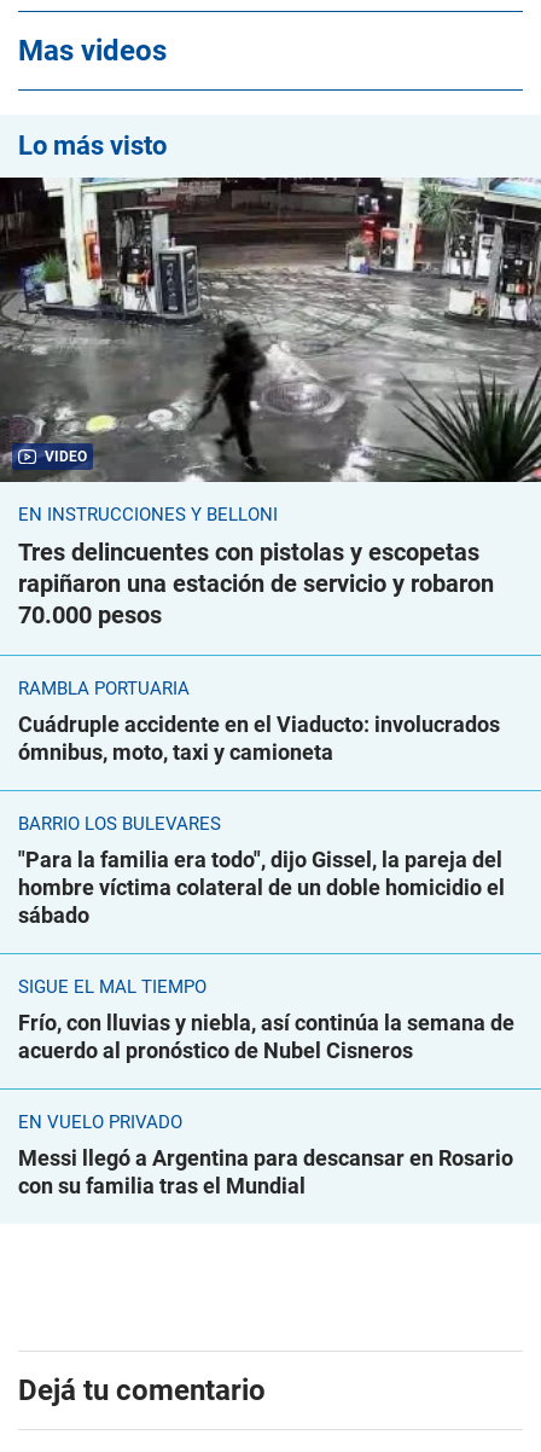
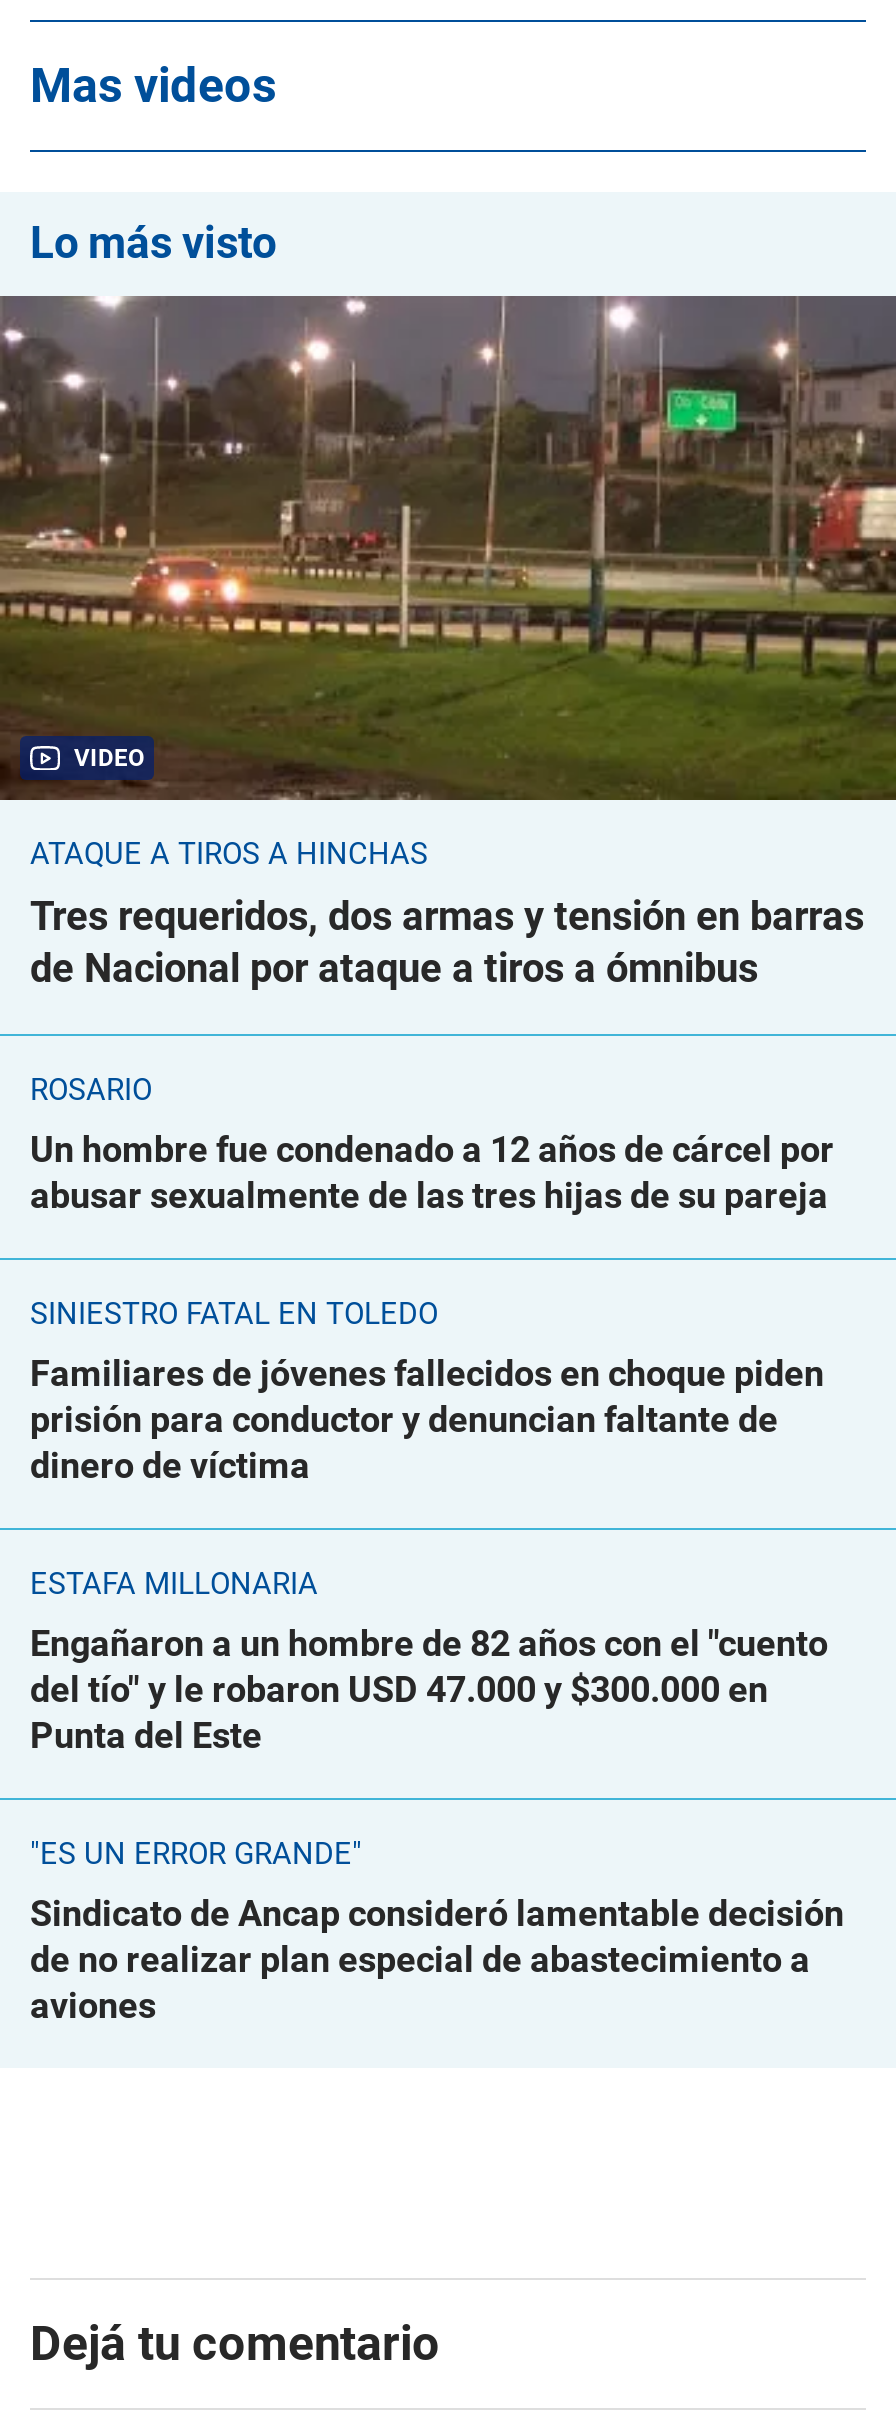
- [image]
- EN INSTRUCCIONES Y BELLONI
- Tres delincuentes con pistolas y escopetas
- rapiñaron una estación de servicio y robaron
- 70.000 pesos
+ [image]
+ ATAQUE A TIROS A HINCHAS
+ Tres requeridos, dos armas y tensión en barras
+ de Nacional por ataque a tiros a ómnibus

- RAMBLA PORTUARIA
+ ROSARIO

- Cuádruple accidente en el Viaducto: involucrados
- ómnibus, moto, taxi y camioneta
+ Un hombre fue condenado a 12 años de cárcel por
+ abusar sexualmente de las tres hijas de su pareja

- BARRIO LOS BULEVARES
+ SINIESTRO FATAL EN TOLEDO

- "Para la familia era todo", dijo Gissel, la pareja del
- hombre víctima colateral de un doble homicidio el
- sábado
+ Familiares de jóvenes fallecidos en choque piden
+ prisión para conductor y denuncian faltante de
+ dinero de víctima

- SIGUE EL MAL TIEMPO
+ ESTAFA MILLONARIA

- Frío, con lluvias y niebla, así continúa la semana de
- acuerdo al pronóstico de Nubel Cisneros
+ Engañaron a un hombre de 82 años con el "cuento
+ del tío" y le robaron USD 47.000 y $300.000 en
+ Punta del Este

- EN VUELO PRIVADO
+ "ES UN ERROR GRANDE"

- Messi llegó a Argentina para descansar en Rosario
- con su familia tras el Mundial
+ Sindicato de Ancap consideró lamentable decisión
+ de no realizar plan especial de abastecimiento a
+ aviones
